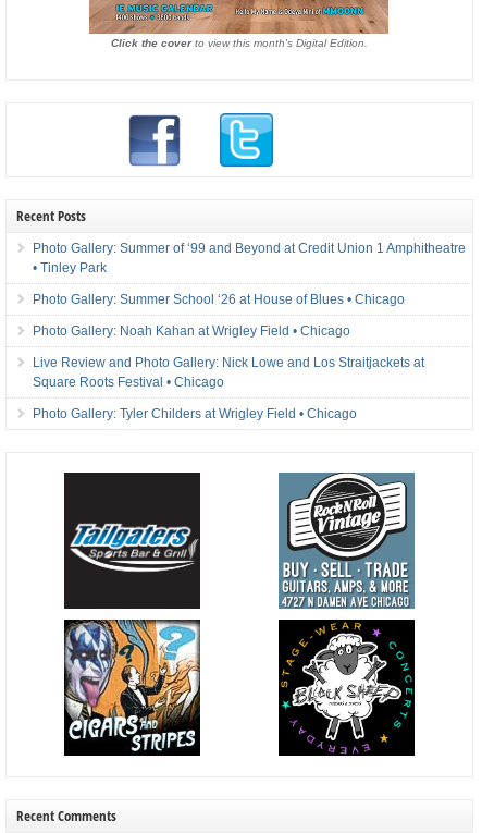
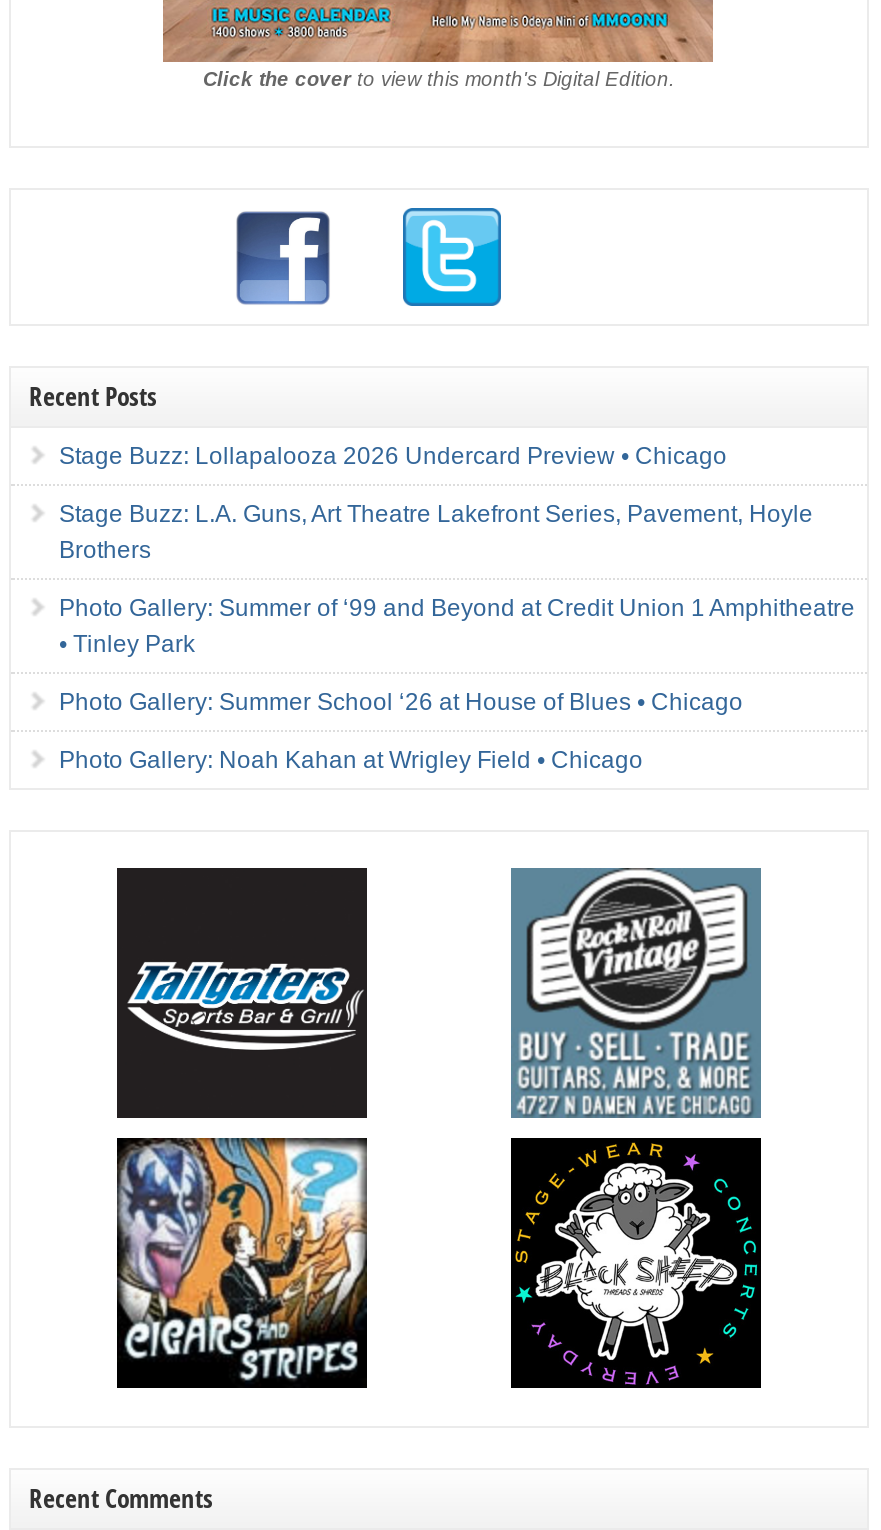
+ Stage Buzz: Lollapalooza 2026 Undercard Preview • Chicago
+ Stage Buzz: L.A. Guns, Art Theatre Lakefront Series, Pavement, Hoyle
+ Brothers

moved down: Photo Gallery: Summer of ‘99 and Beyond at Credit Union 1 Amphitheatre | • Tinley Park | Photo Gallery: Summer School ‘26 at House of Blues • Chicago | Photo Gallery: Noah Kahan at Wrigley Field • Chicago

- Live Review and Photo Gallery: Nick Lowe and Los Straitjackets at
- Square Roots Festival • Chicago
- Photo Gallery: Tyler Childers at Wrigley Field • Chicago
